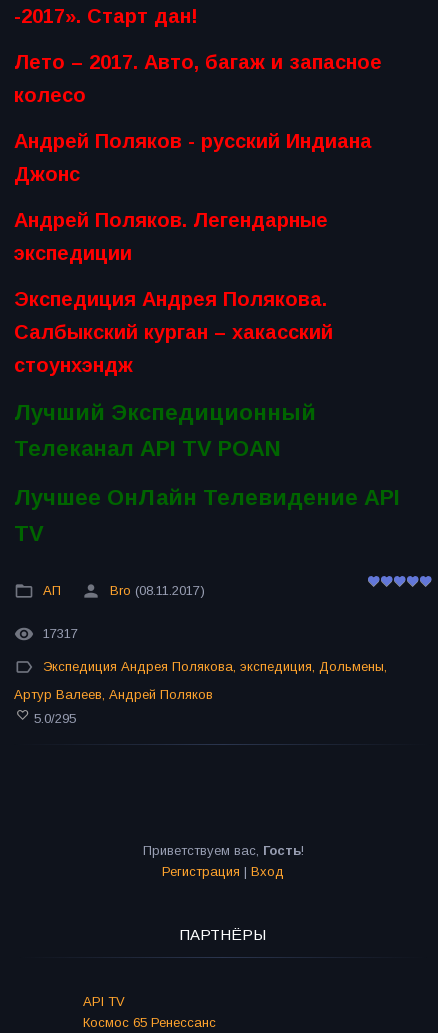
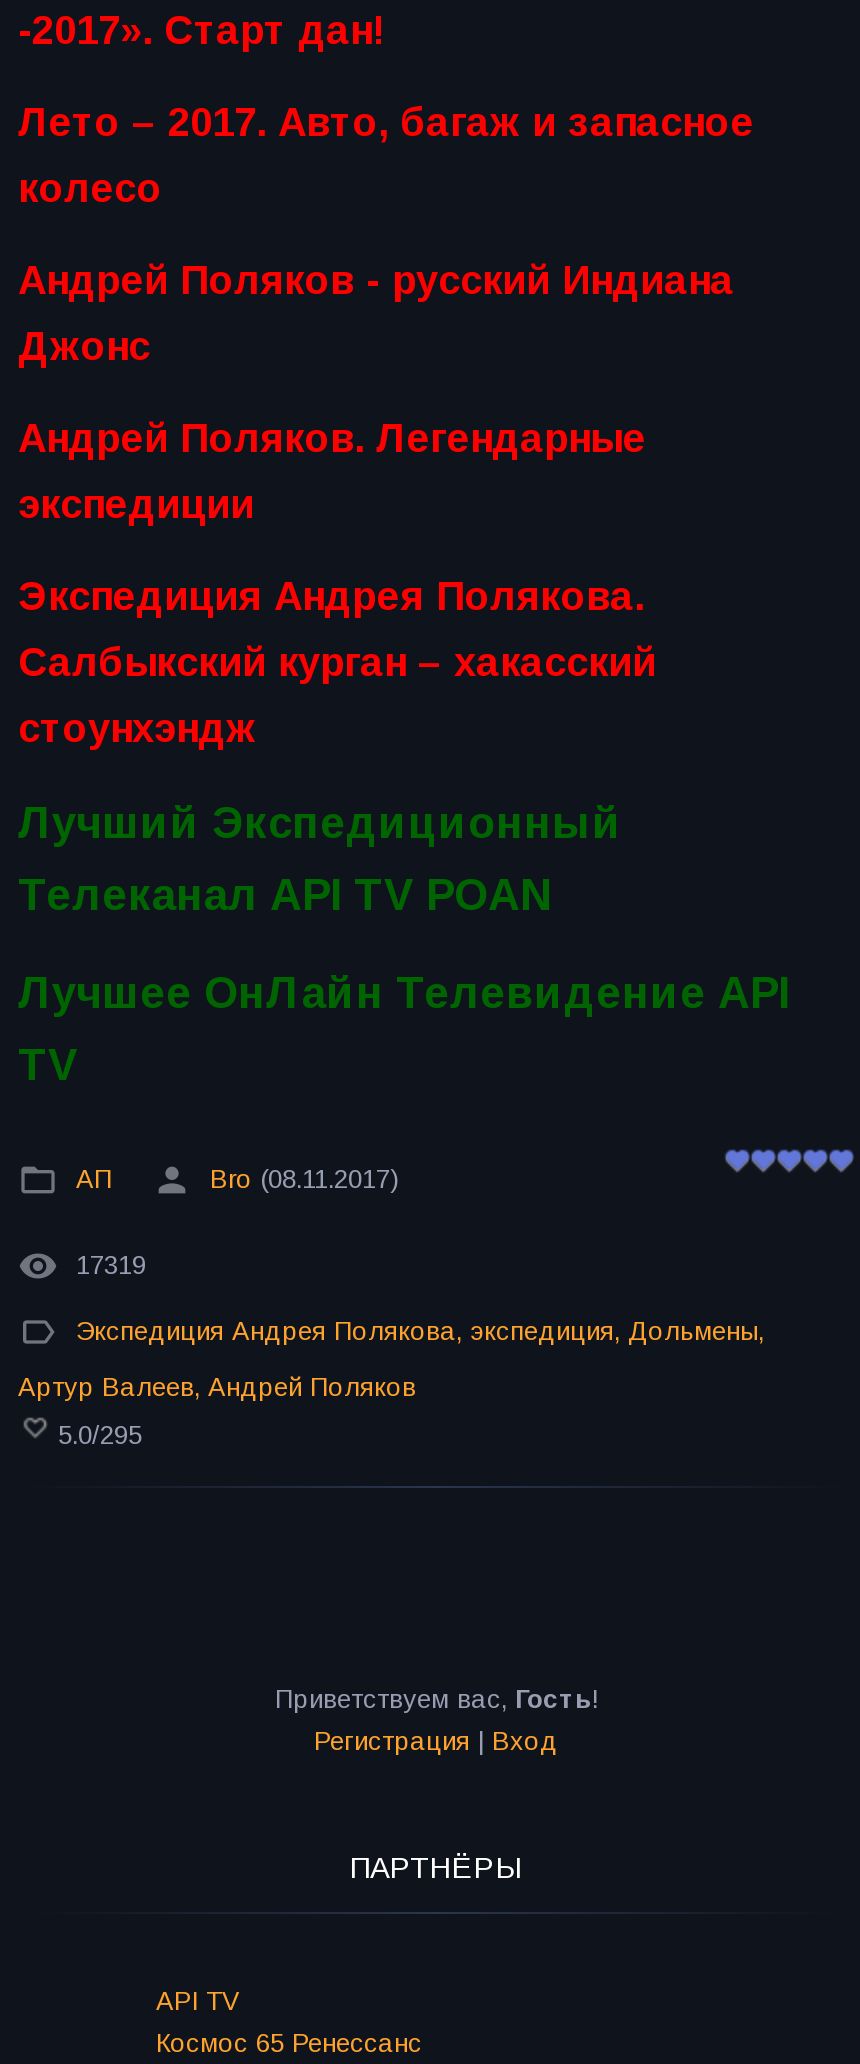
- 17317
+ 17319
